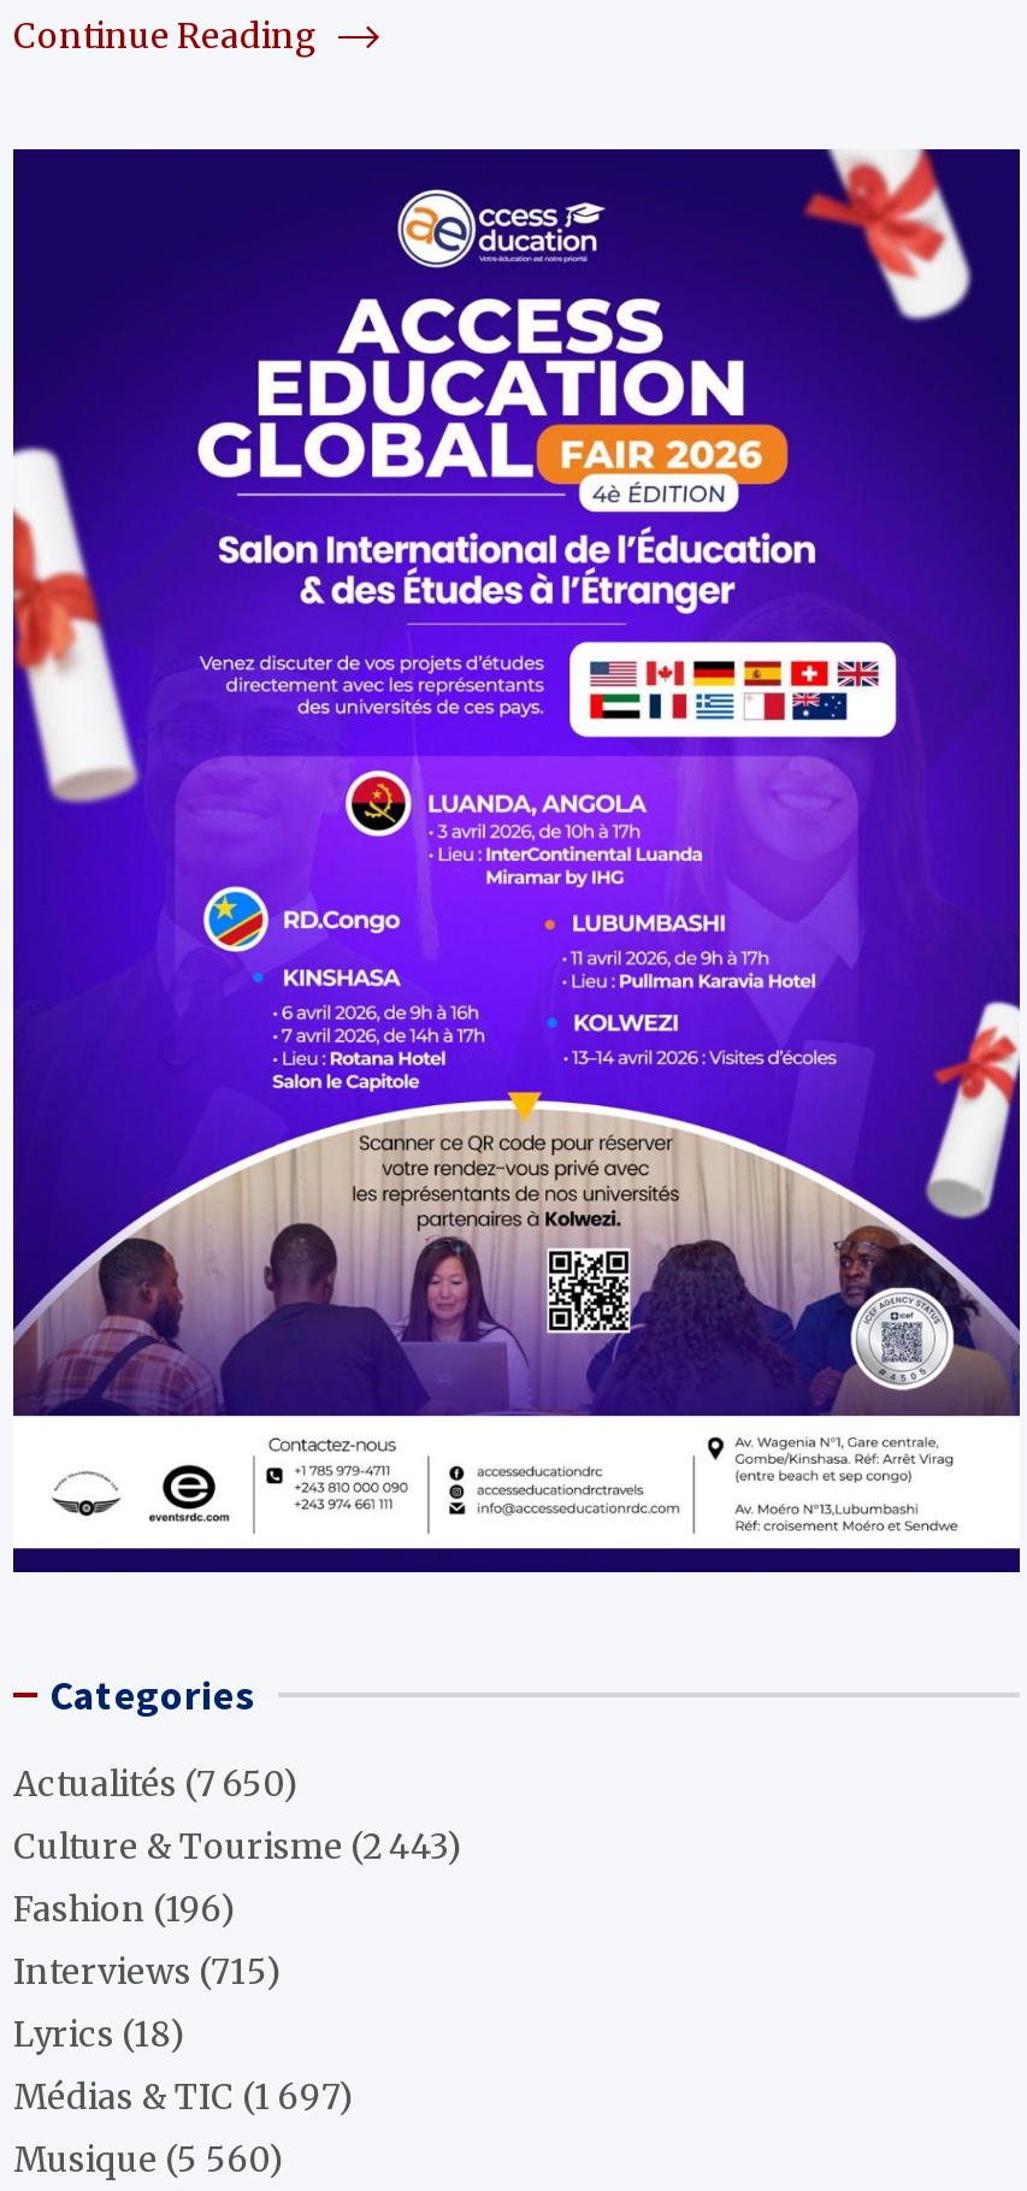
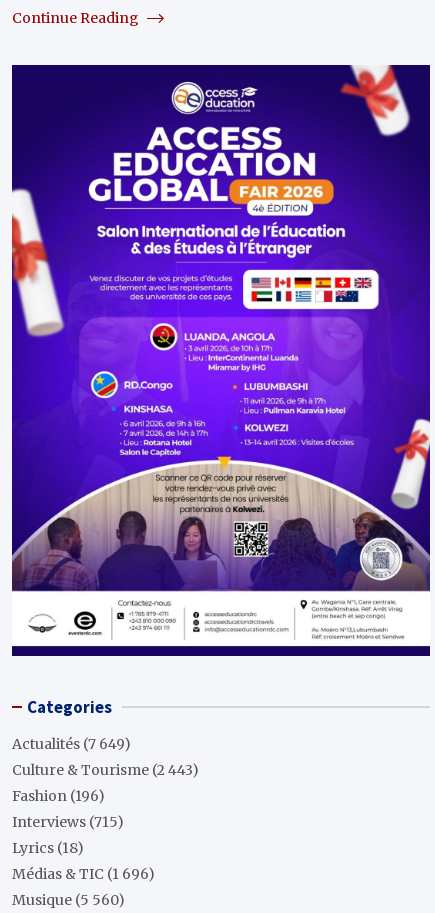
- Actualités (7 650)
+ Actualités (7 649)

- Médias & TIC (1 697)
+ Médias & TIC (1 696)
